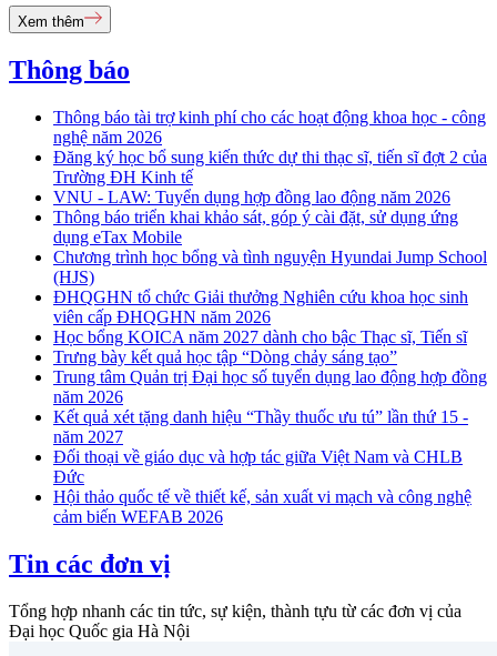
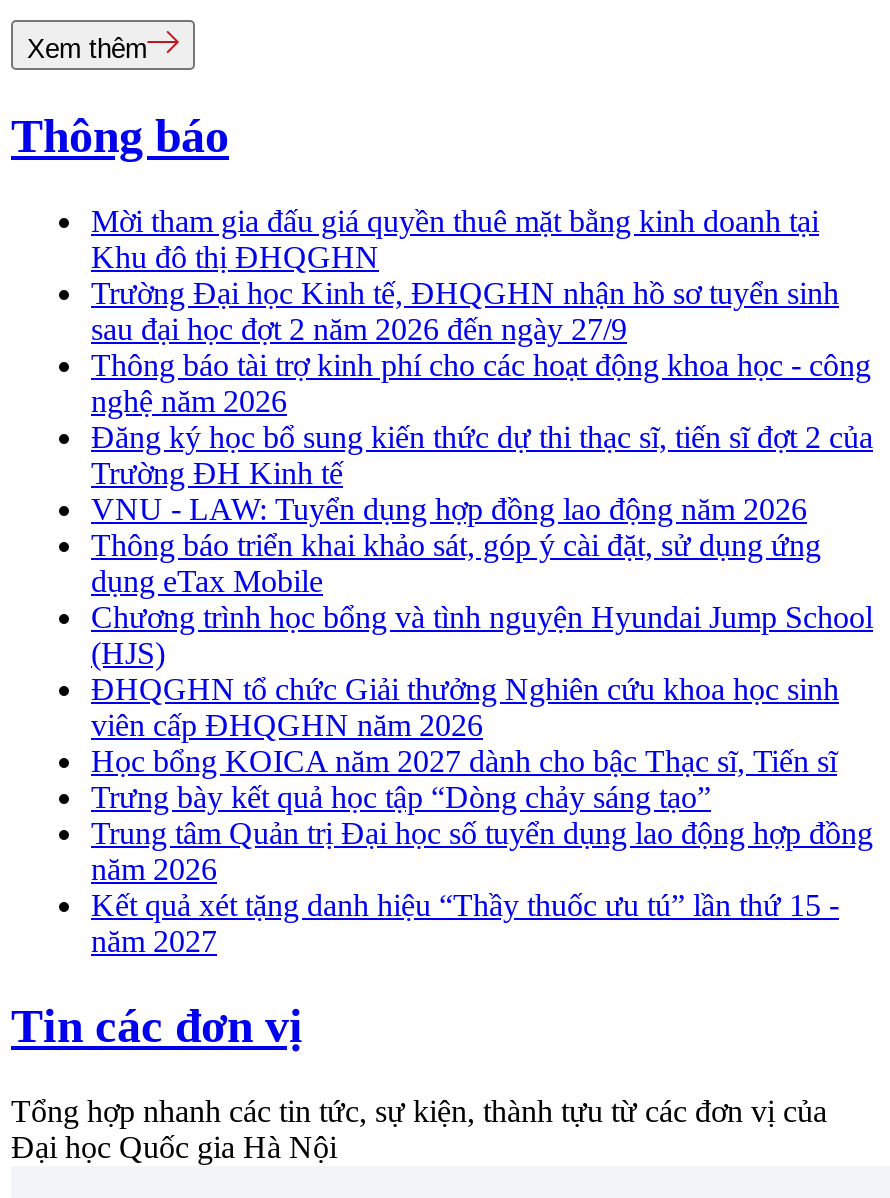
+ Mời tham gia đấu giá quyền thuê mặt bằng kinh doanh tại
+ Khu đô thị ĐHQGHN
+ Trường Đại học Kinh tế, ĐHQGHN nhận hồ sơ tuyển sinh
+ sau đại học đợt 2 năm 2026 đến ngày 27/9

moved down: Thông báo tài trợ kinh phí cho các hoạt động khoa học - công | nghệ năm 2026 | Đăng ký học bổ sung kiến thức dự thi thạc sĩ, tiến sĩ đợt 2 của | ... | Kết quả xét tặng danh hiệu “Thầy thuốc ưu tú” lần thứ 15 - | năm 2027

- Đối thoại về giáo dục và hợp tác giữa Việt Nam và CHLB
- Đức
- Hội thảo quốc tế về thiết kế, sản xuất vi mạch và công nghệ
- cảm biến WEFAB 2026
